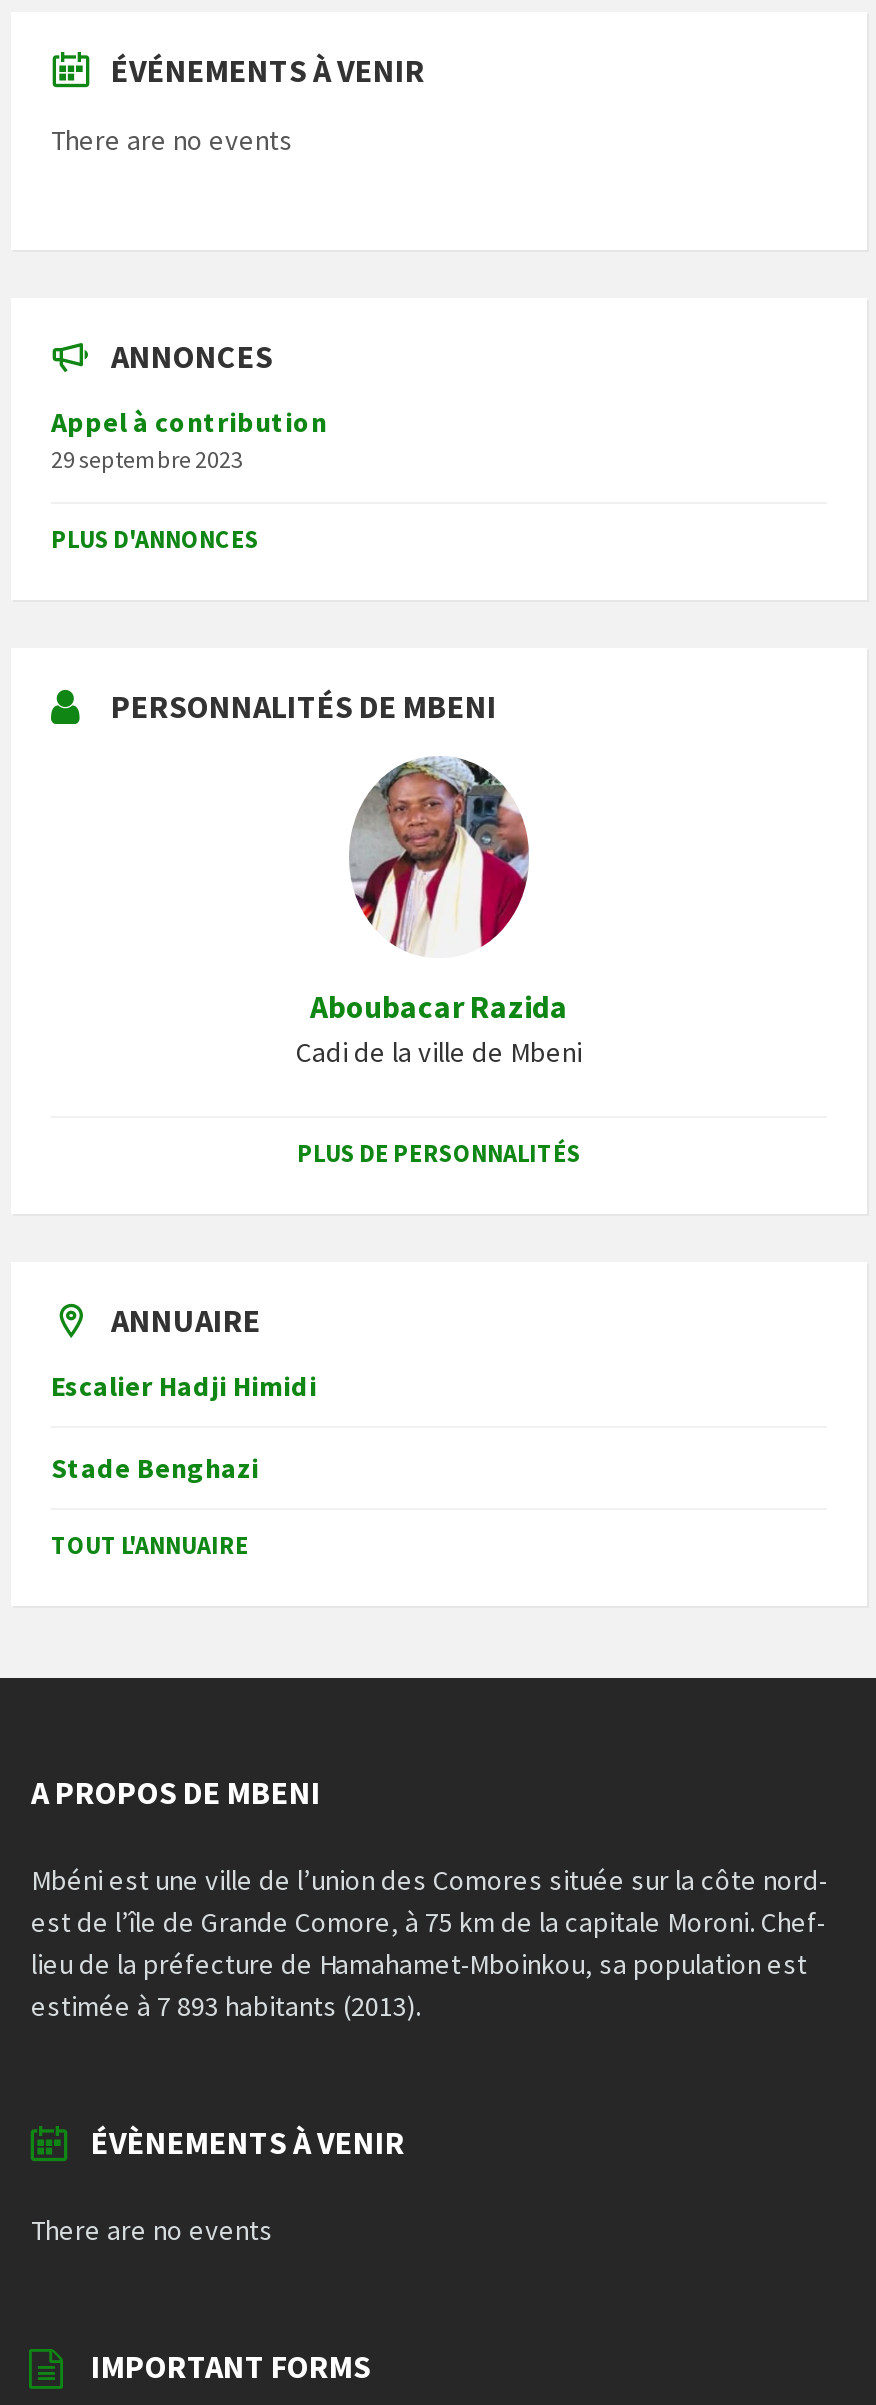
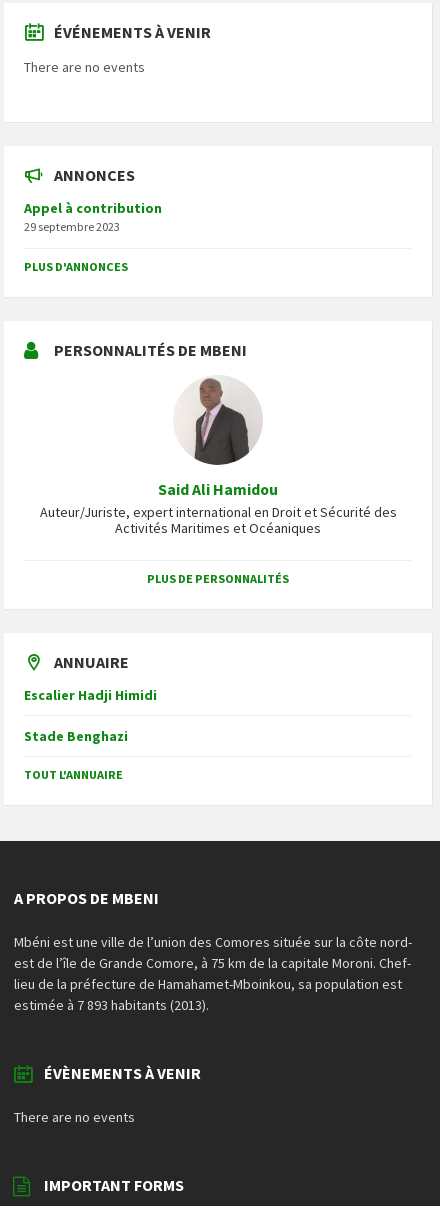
- [image]
- Aboubacar Razida
- Cadi de la ville de Mbeni
+ [image]
+ Said Ali Hamidou
+ Auteur/Juriste, expert international en Droit et Sécurité des
+ Activités Maritimes et Océaniques
